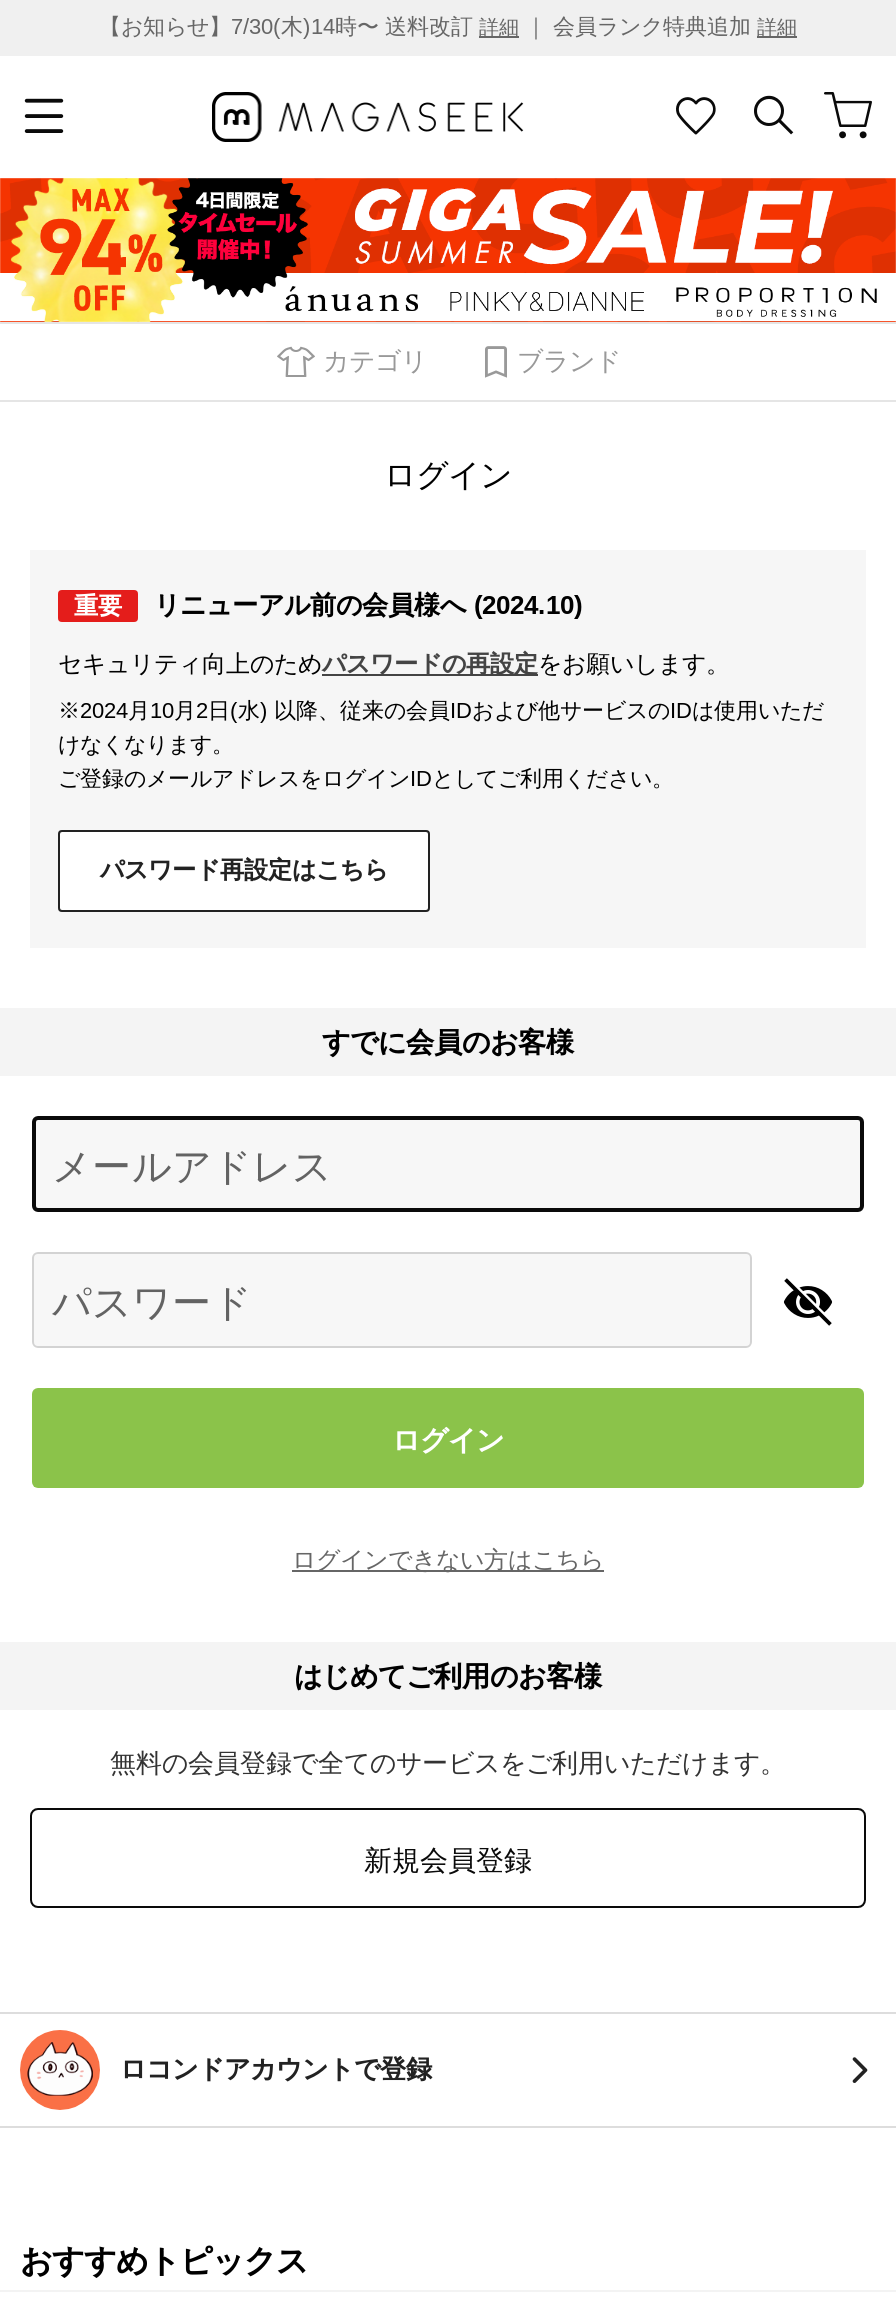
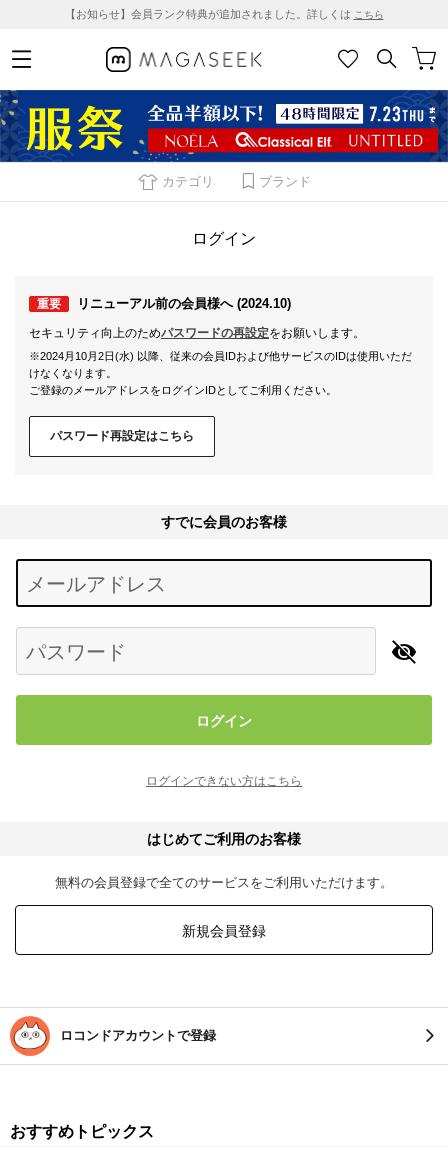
- 【お知らせ】7/30(木)14時〜 送料改訂詳細｜ 会員ランク特典追加詳細
+ 【お知らせ】会員ランク特典が追加されました。詳しくはこちら

- [image]
+ [image]
